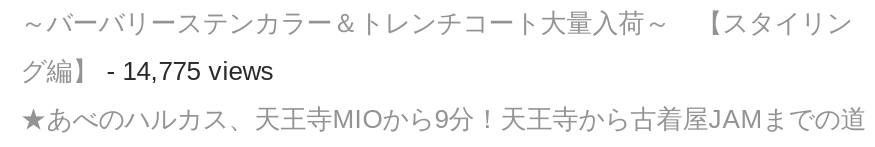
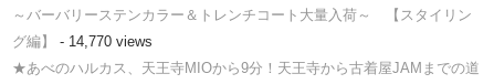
- グ編】- 14,775 views
+ グ編】- 14,770 views
